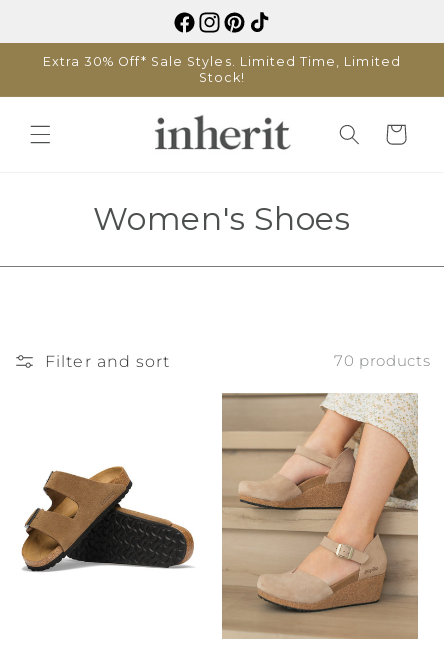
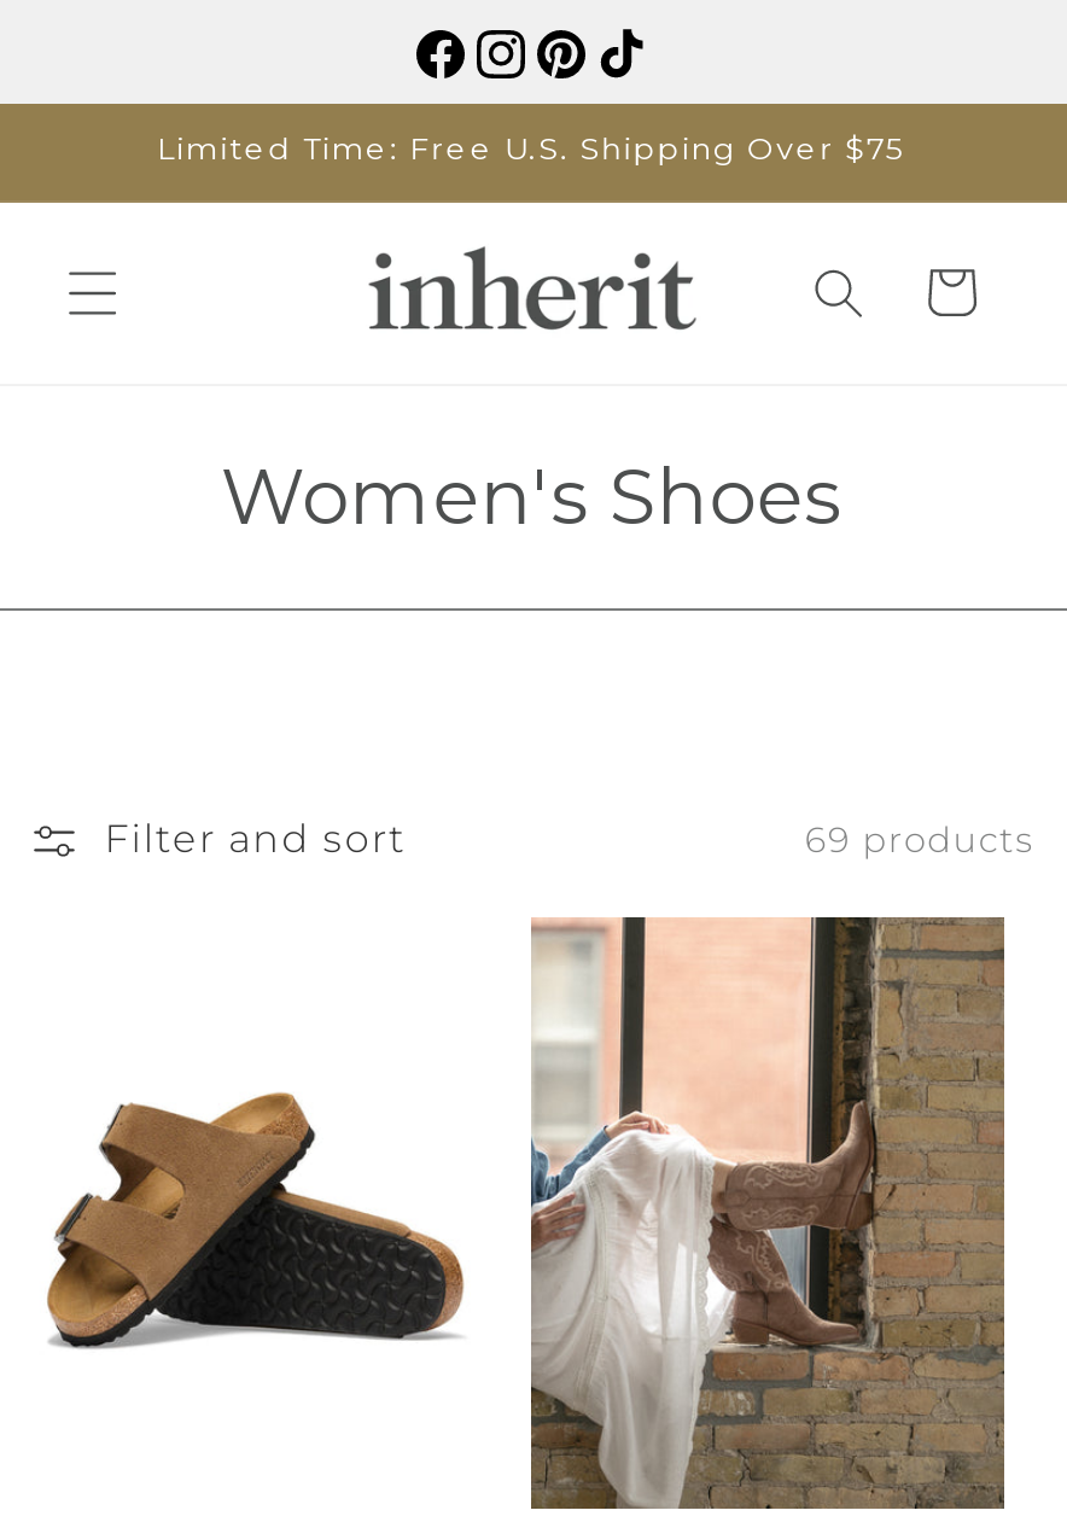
- Extra 30% Off* Sale Styles. Limited Time, Limited
- Stock!
+ Limited Time: Free U.S. Shipping Over $75

- 70 products
+ 69 products

- [image]
+ [image]
